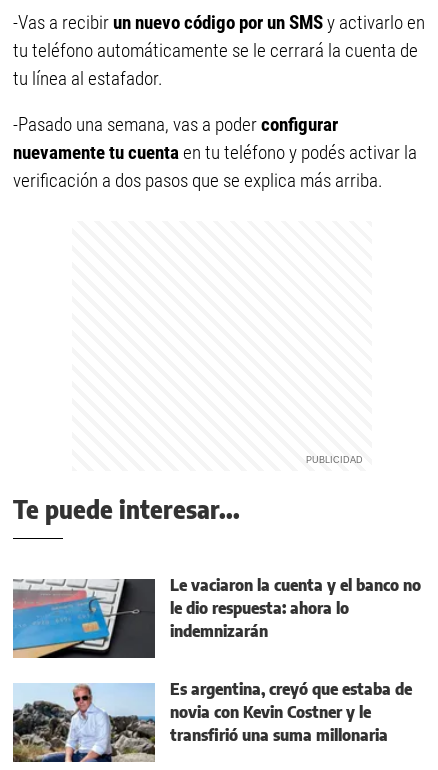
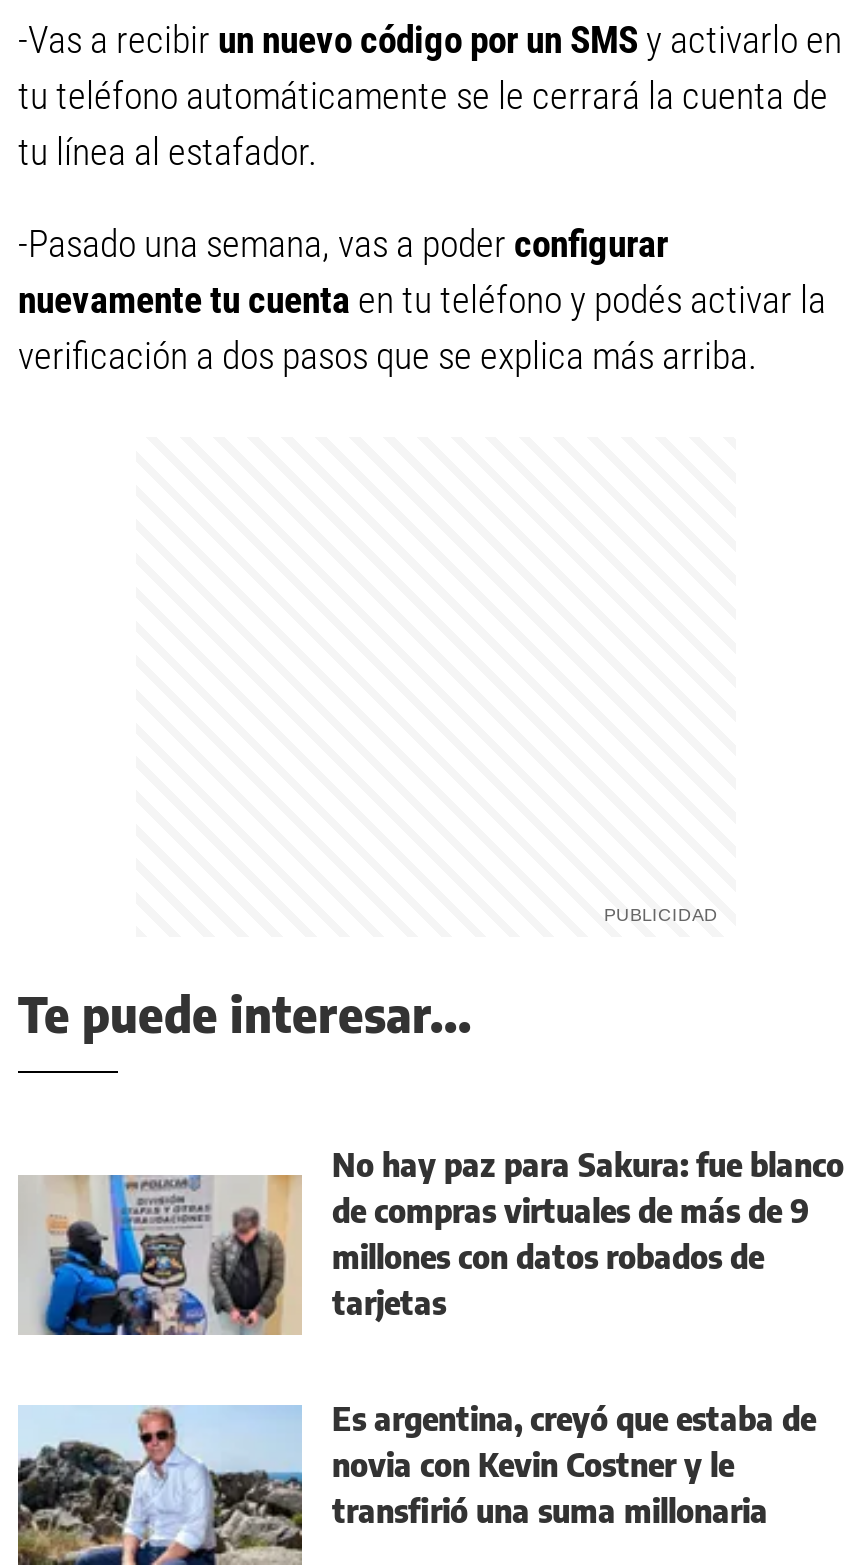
- [image]
- Le vaciaron la cuenta y el banco no
- le dio respuesta: ahora lo
- indemnizarán
+ [image]
+ No hay paz para Sakura: fue blanco
+ de compras virtuales de más de 9
+ millones con datos robados de
+ tarjetas
